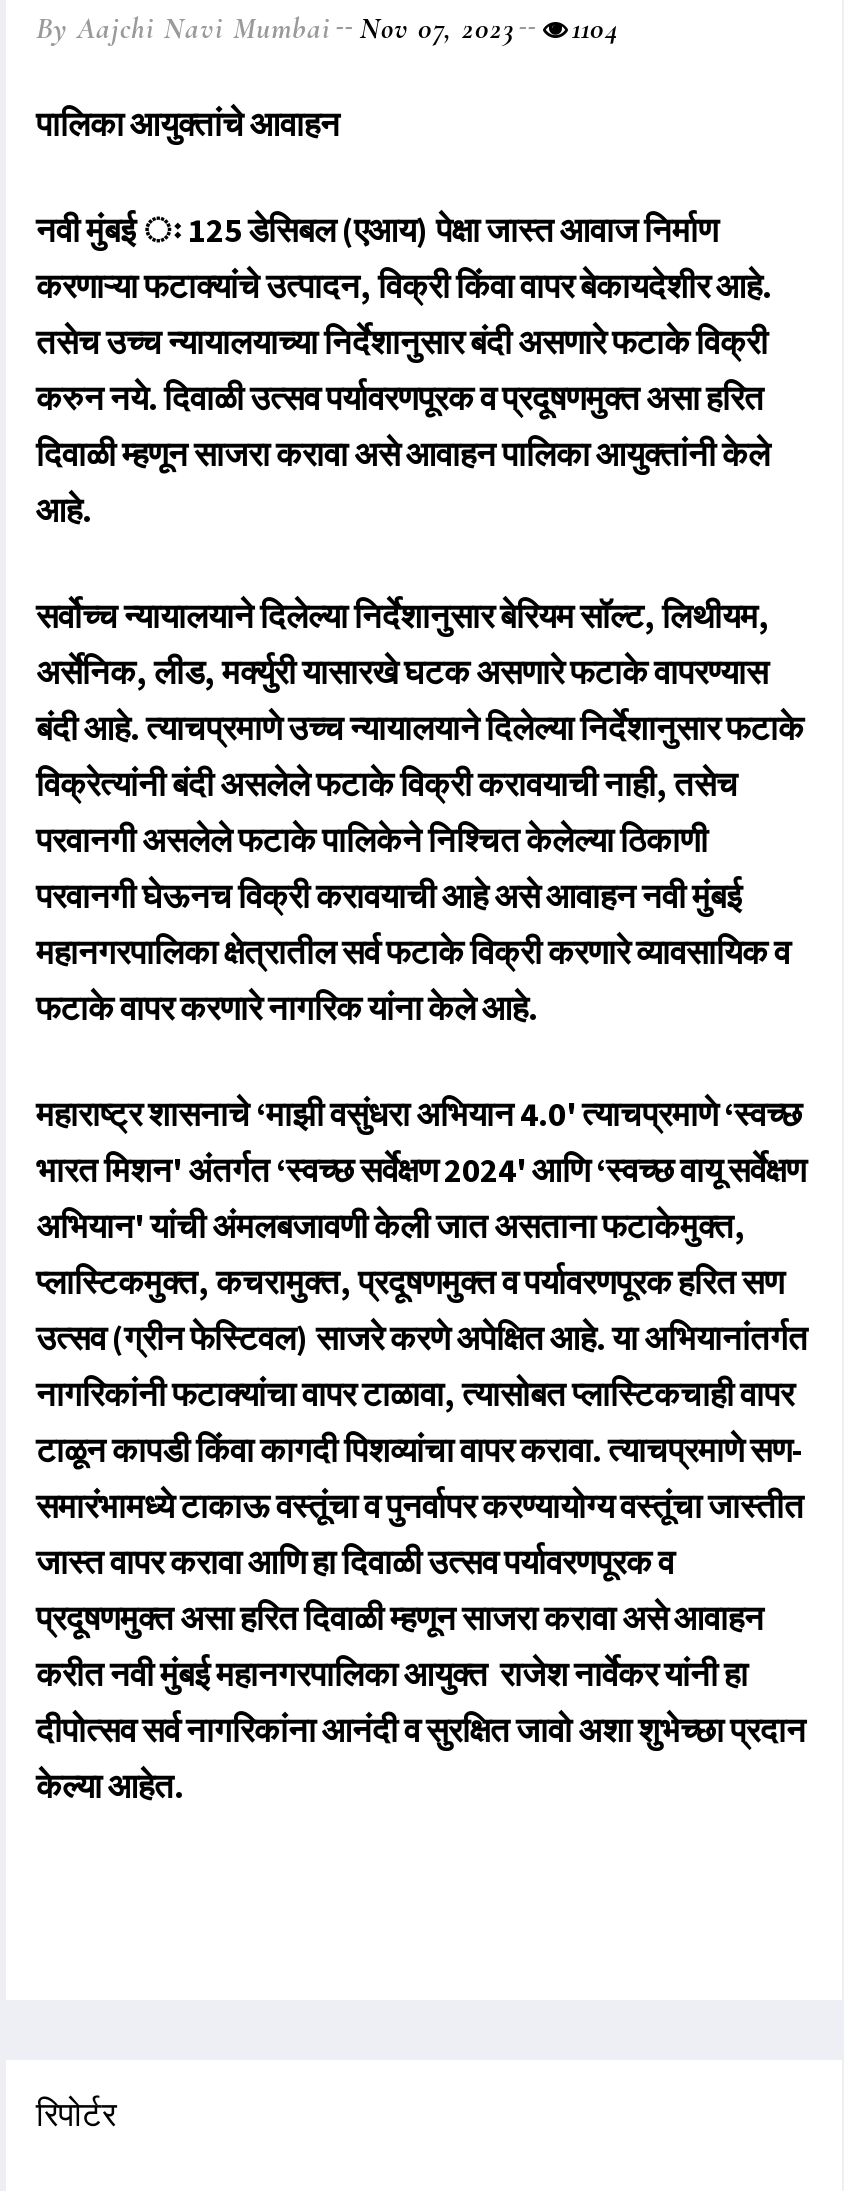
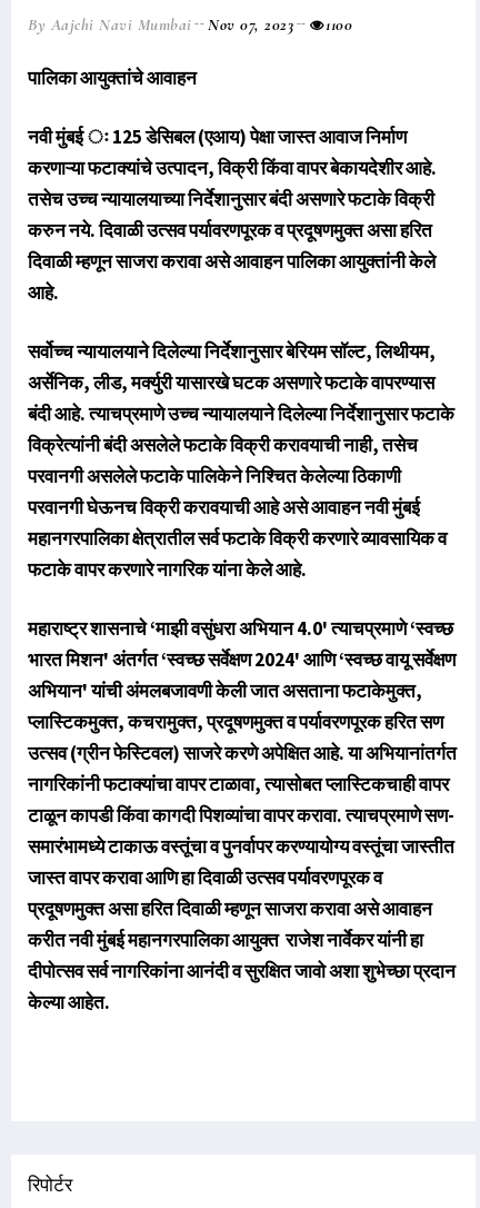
- By Aajchi Navi Mumbai Nov 07, 2023 1104
+ By Aajchi Navi Mumbai Nov 07, 2023 1100
